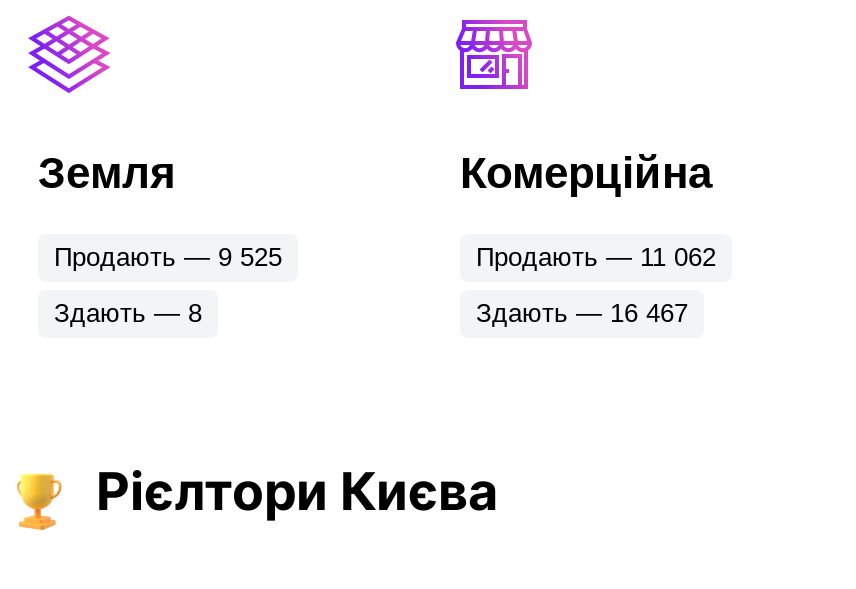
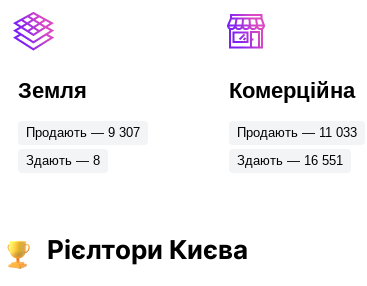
- Продають — 9 525
+ Продають — 9 307

- Продають — 11 062
+ Продають — 11 033

- Здають — 16 467
+ Здають — 16 551
